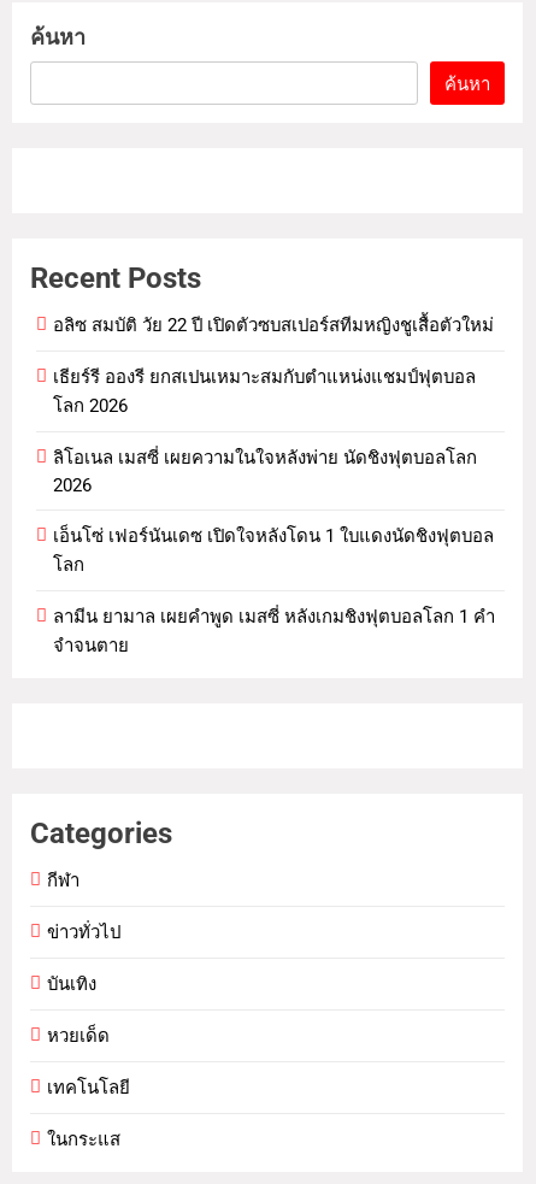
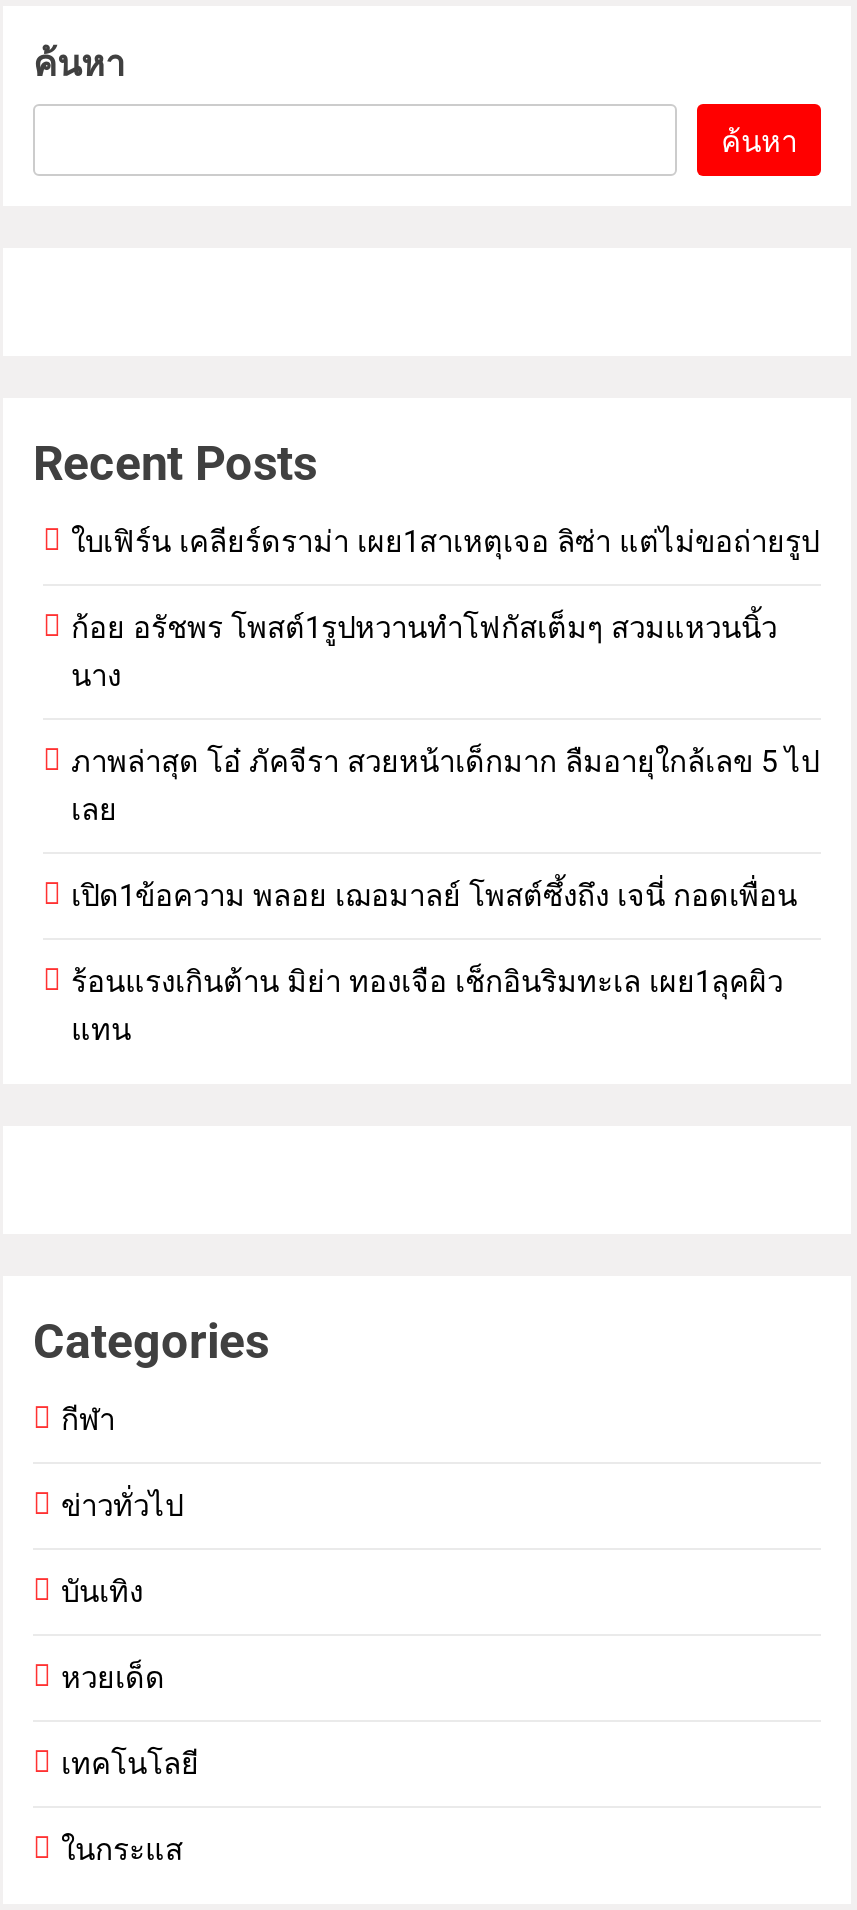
- อลิซ สมบัติ วัย 22 ปี เปิดตัวซบสเปอร์สทีมหญิงชูเสื้อตัวใหม่
+ ใบเฟิร์น เคลียร์ดราม่า เผย1สาเหตุเจอ ลิซ่า แต่ไม่ขอถ่ายรูป

- เธียร์รี อองรี ยกสเปนเหมาะสมกับตำแหน่งแชมป์ฟุตบอล
- โลก 2026
+ ก้อย อรัชพร โพสต์1รูปหวานทำโฟกัสเต็มๆ สวมแหวนนิ้ว
+ นาง

- ลิโอเนล เมสซี่ เผยความในใจหลังพ่าย นัดชิงฟุตบอลโลก
- 2026
+ ภาพล่าสุด โอ๋ ภัคจีรา สวยหน้าเด็กมาก ลืมอายุใกล้เลข 5 ไป
+ เลย

- เอ็นโซ่ เฟอร์นันเดซ เปิดใจหลังโดน 1 ใบแดงนัดชิงฟุตบอล
- โลก
+ เปิด1ข้อความ พลอย เฌอมาลย์ โพสต์ซึ้งถึง เจนี่ กอดเพื่อน

- ลามีน ยามาล เผยคำพูด เมสซี่ หลังเกมชิงฟุตบอลโลก 1 คำ
- จำจนตาย
+ ร้อนแรงเกินต้าน มิย่า ทองเจือ เช็กอินริมทะเล เผย1ลุคผิว
+ แทน
